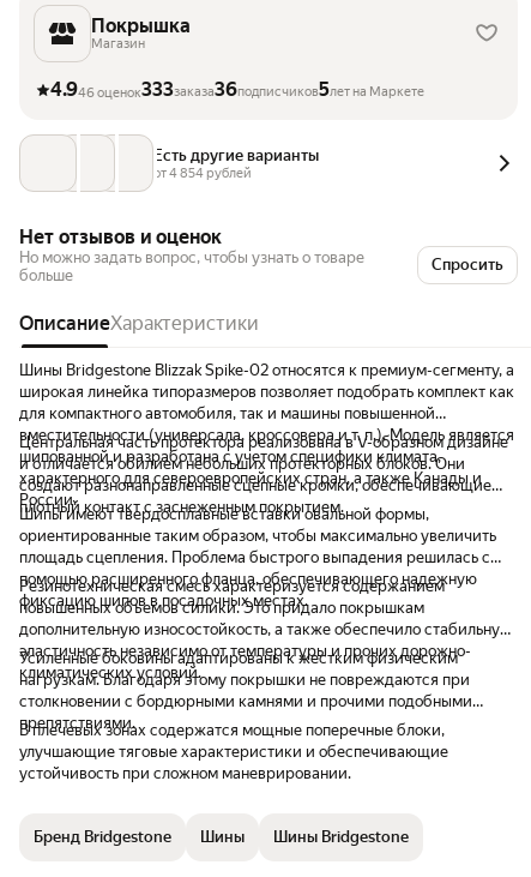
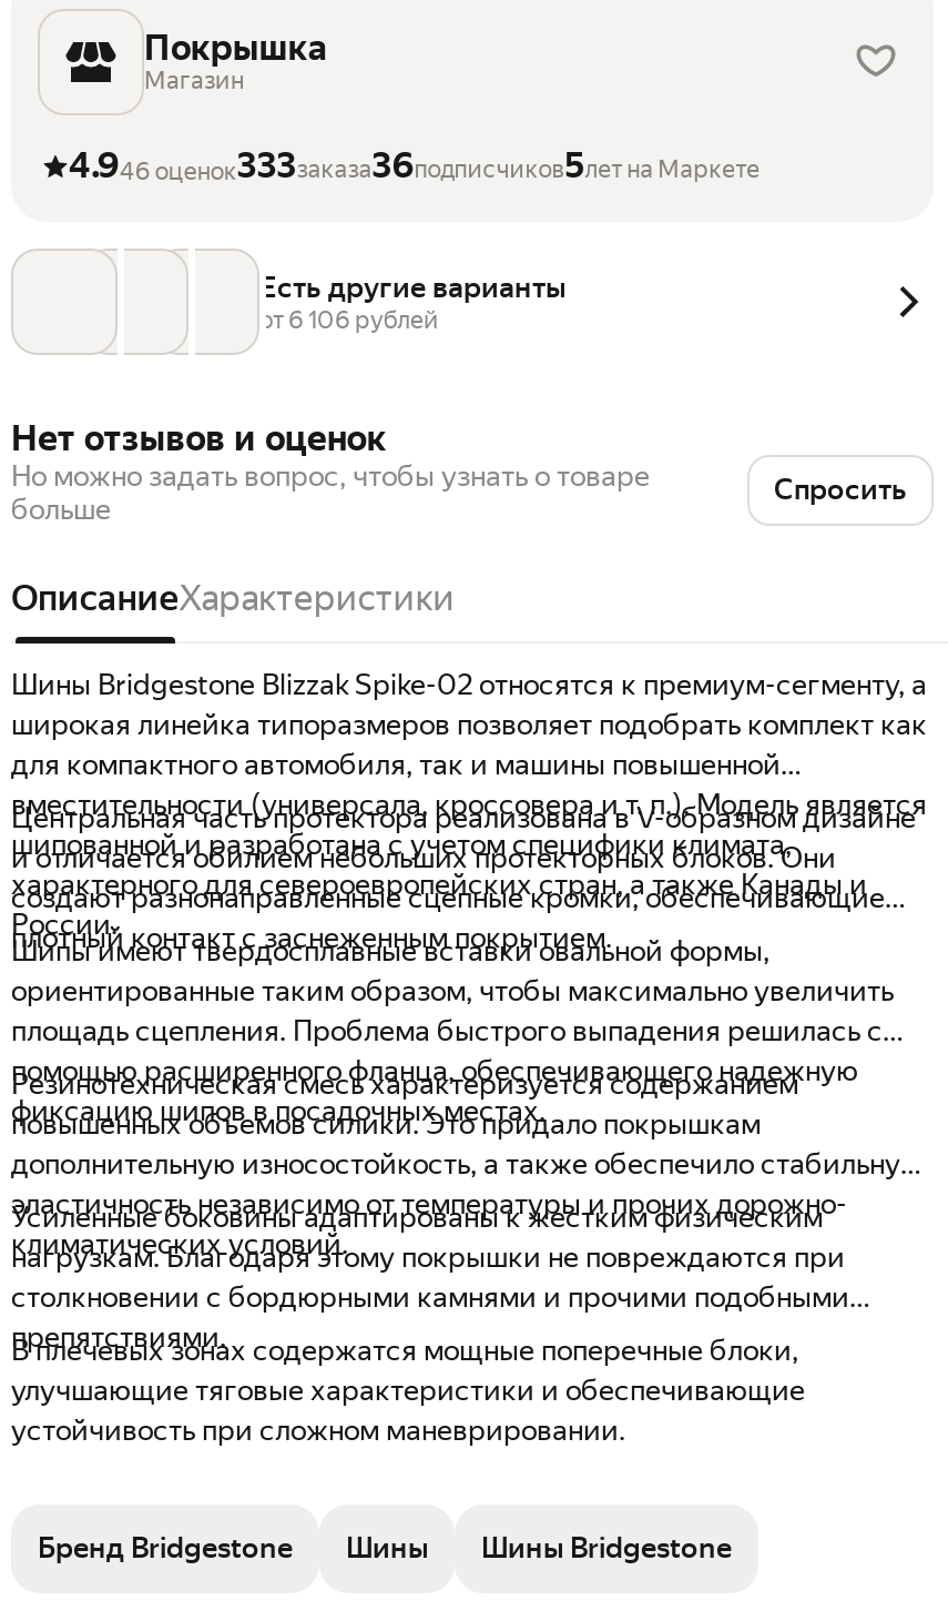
- от 4 854 рублей
+ от 6 106 рублей
